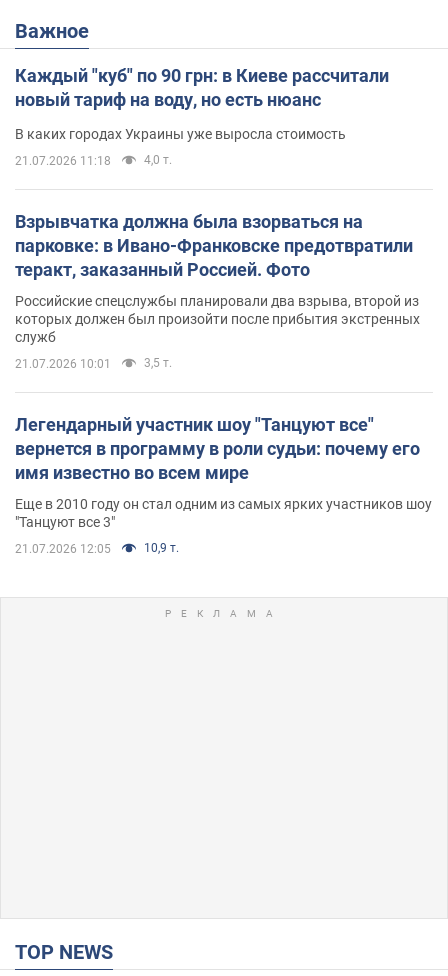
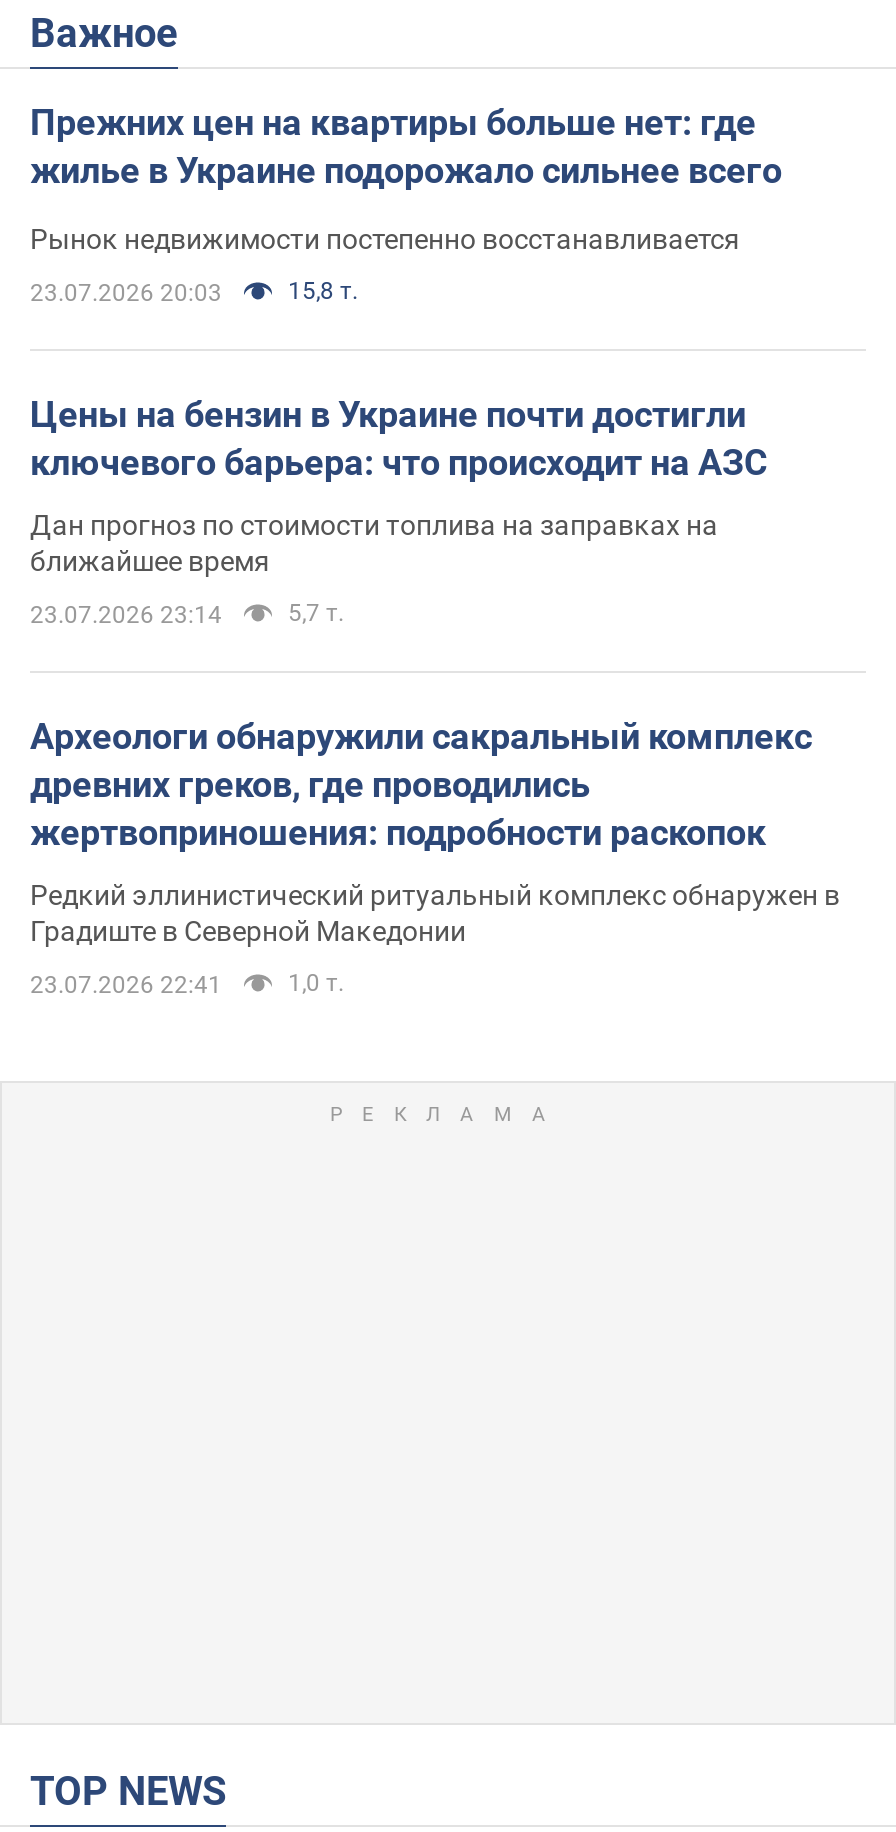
- Каждый "куб" по 90 грн: в Киеве рассчитали
- новый тариф на воду, но есть нюанс
+ Прежних цен на квартиры больше нет: где
+ жилье в Украине подорожало сильнее всего

- В каких городах Украины уже выросла стоимость
+ Рынок недвижимости постепенно восстанавливается

- 21.07.2026 11:18
- 4,0 т.
+ 23.07.2026 20:03
+ 15,8 т.

- Взрывчатка должна была взорваться на
- парковке: в Ивано-Франковске предотвратили
- теракт, заказанный Россией. Фото
+ Цены на бензин в Украине почти достигли
+ ключевого барьера: что происходит на АЗС

- Российские спецслужбы планировали два взрыва, второй из
- которых должен был произойти после прибытия экстренных
- служб
+ Дан прогноз по стоимости топлива на заправках на
+ ближайшее время

- 21.07.2026 10:01
- 3,5 т.
+ 23.07.2026 23:14
+ 5,7 т.

- Легендарный участник шоу "Танцуют все"
- вернется в программу в роли судьи: почему его
- имя известно во всем мире
+ Археологи обнаружили сакральный комплекс
+ древних греков, где проводились
+ жертвоприношения: подробности раскопок

- Еще в 2010 году он стал одним из самых ярких участников шоу
- "Танцуют все 3"
+ Редкий эллинистический ритуальный комплекс обнаружен в
+ Градиште в Северной Македонии

- 21.07.2026 12:05
- 10,9 т.
+ 23.07.2026 22:41
+ 1,0 т.
